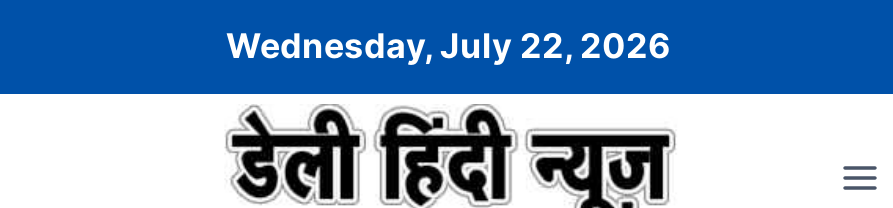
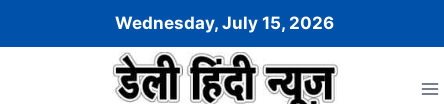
- Wednesday, July 22, 2026
+ Wednesday, July 15, 2026
